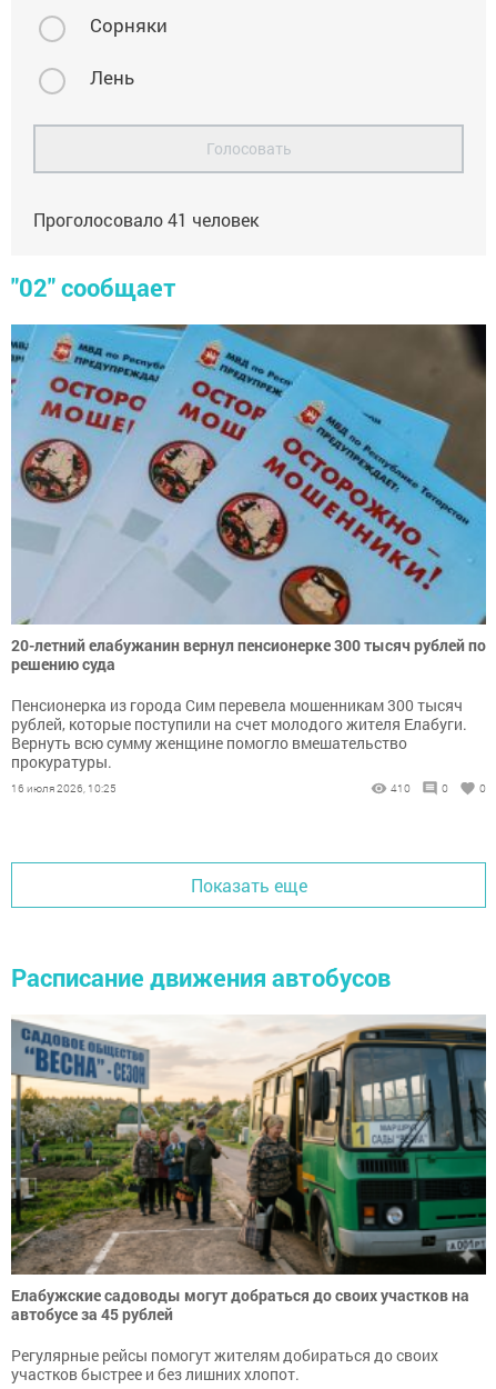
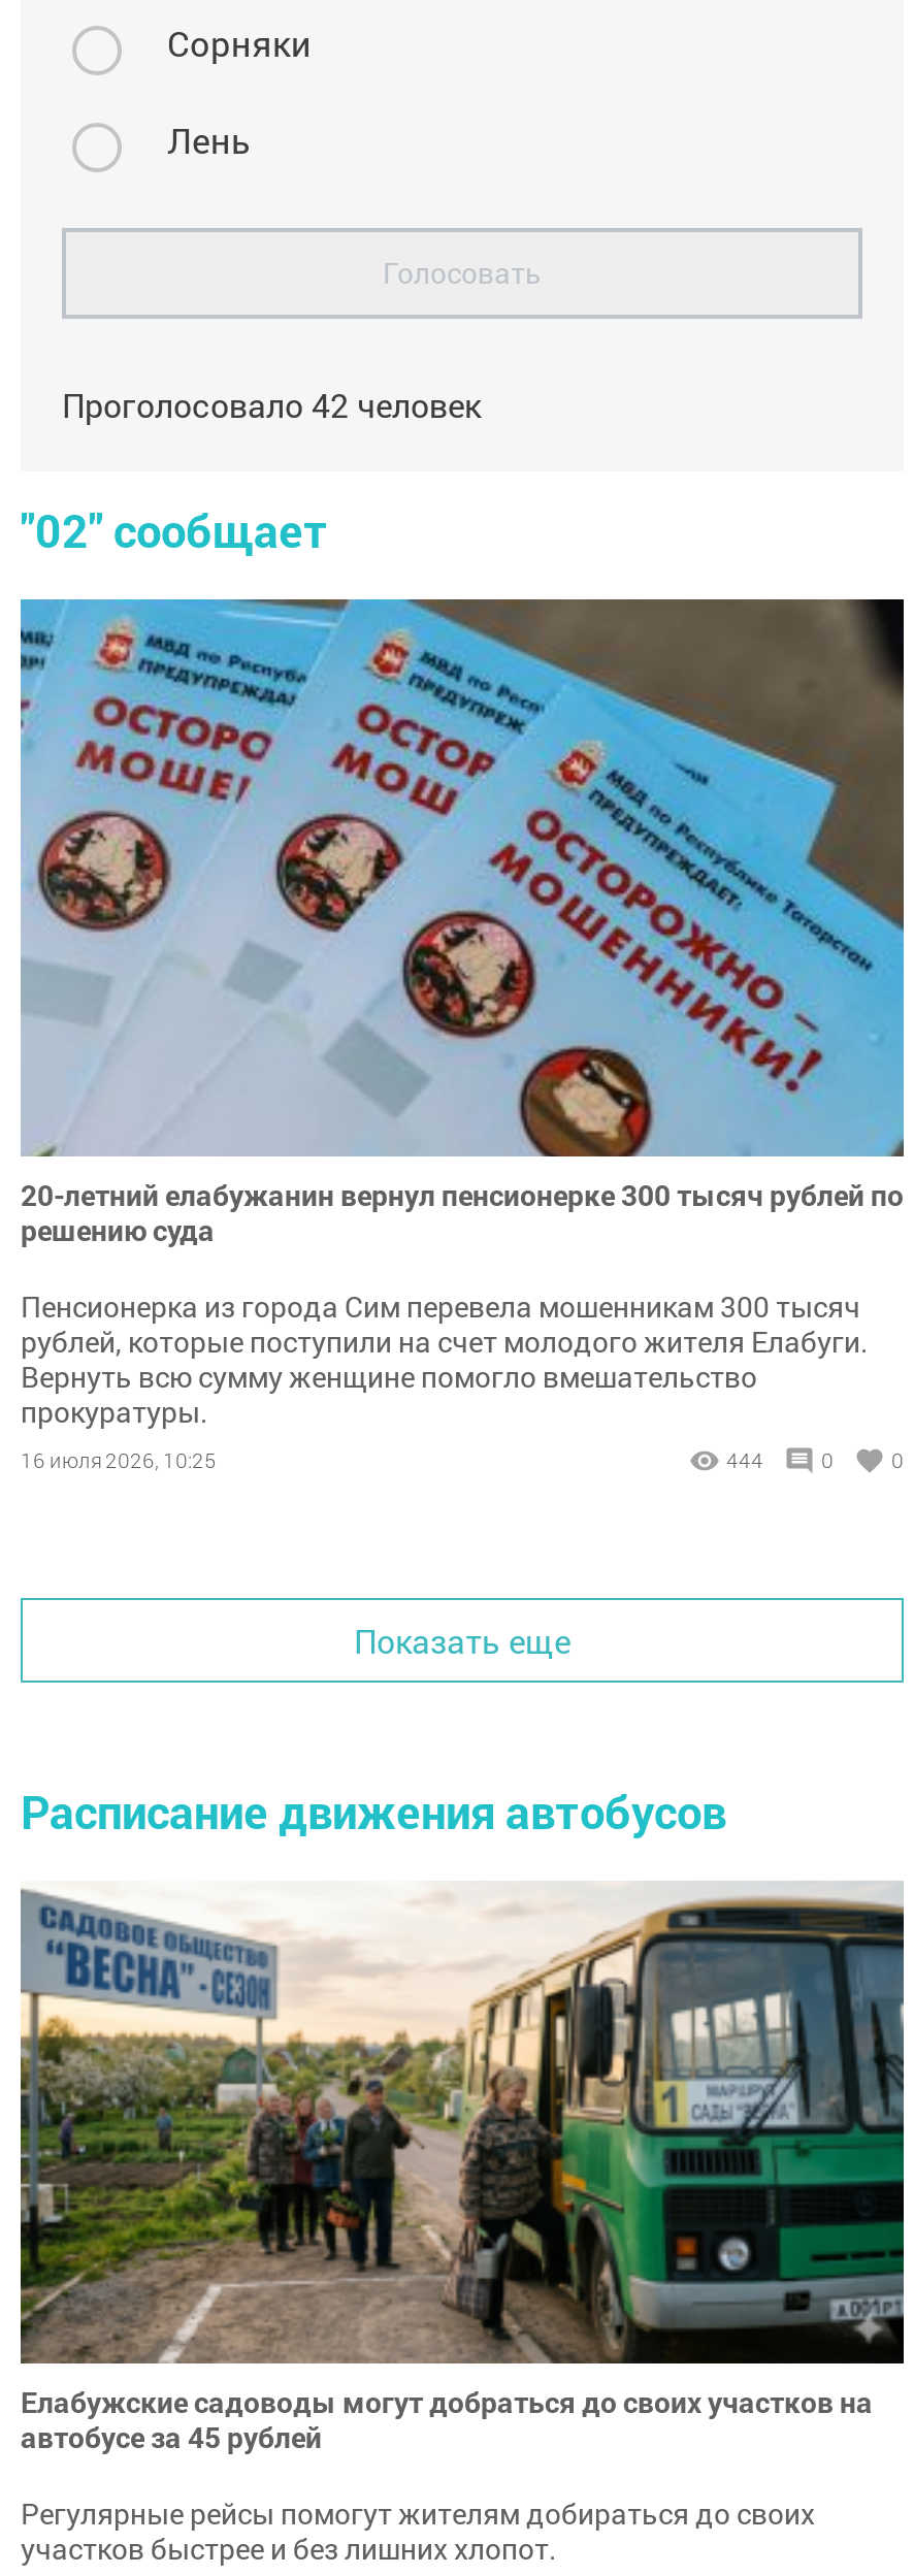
- Проголосовало 41 человек
+ Проголосовало 42 человек

- 410
+ 444
